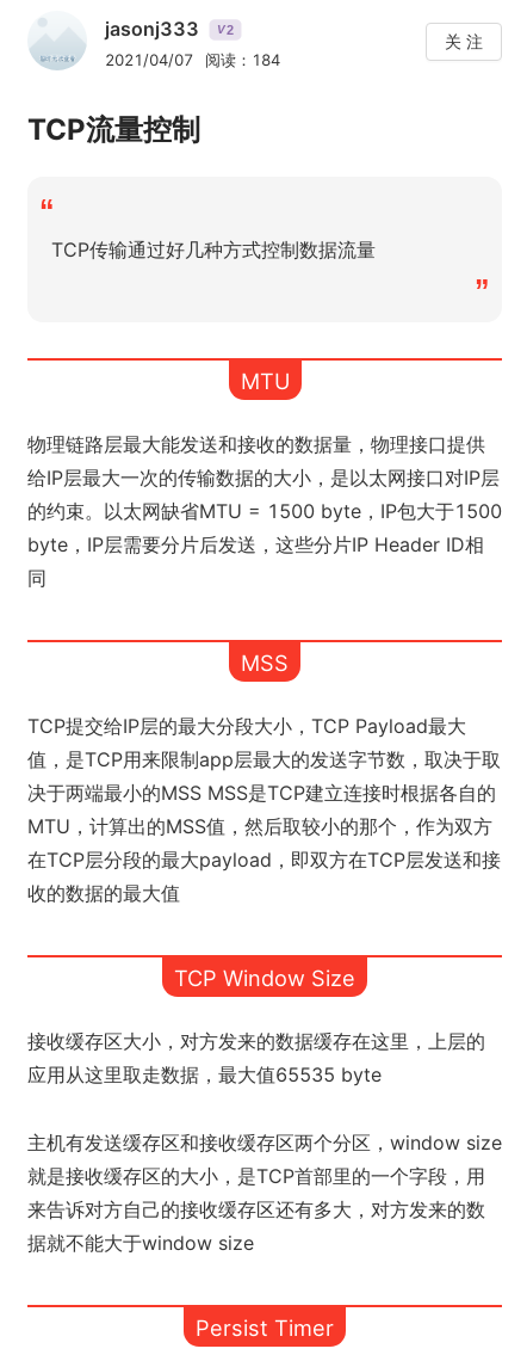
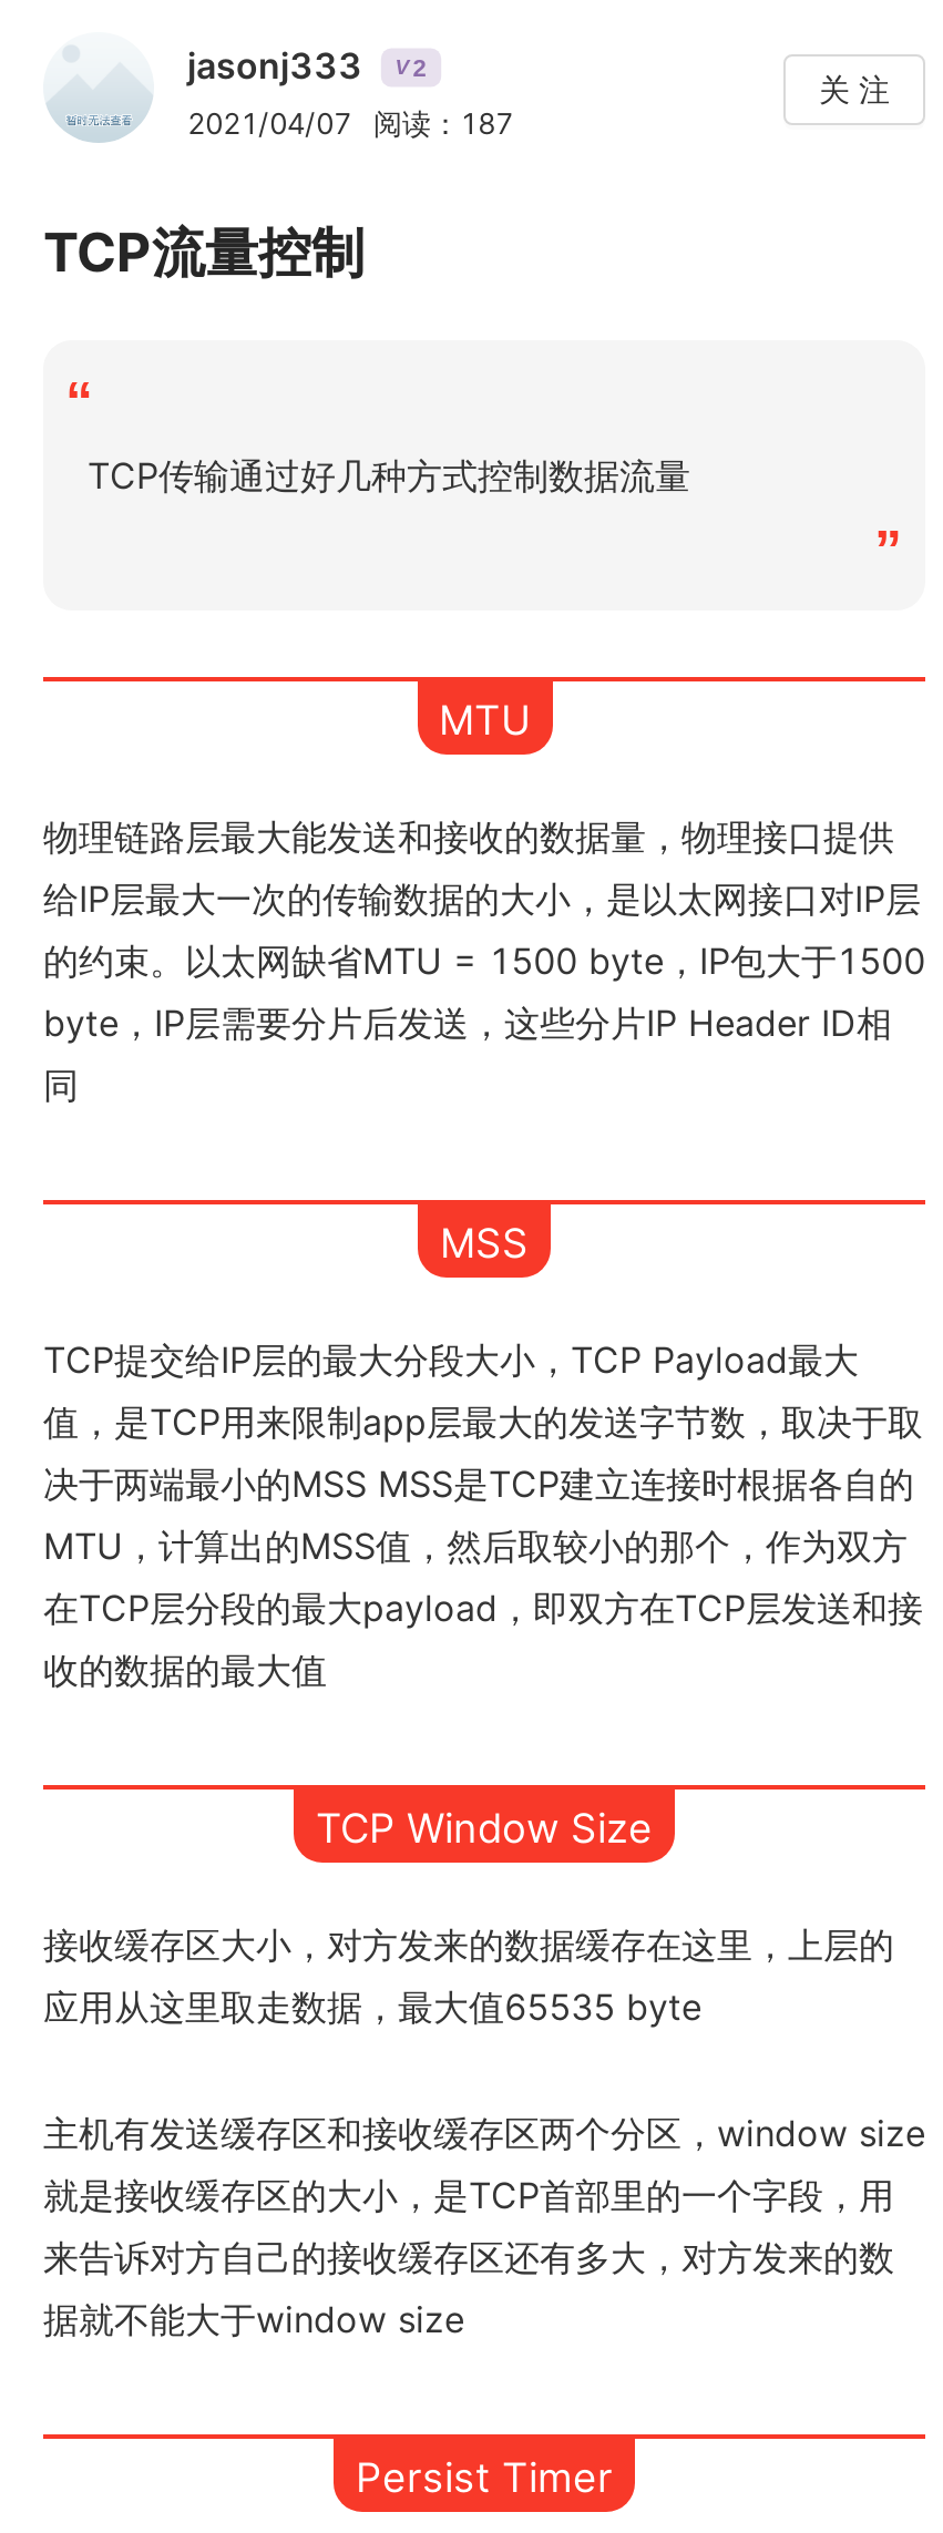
- 2021/04/07 阅读：184
+ 2021/04/07 阅读：187
